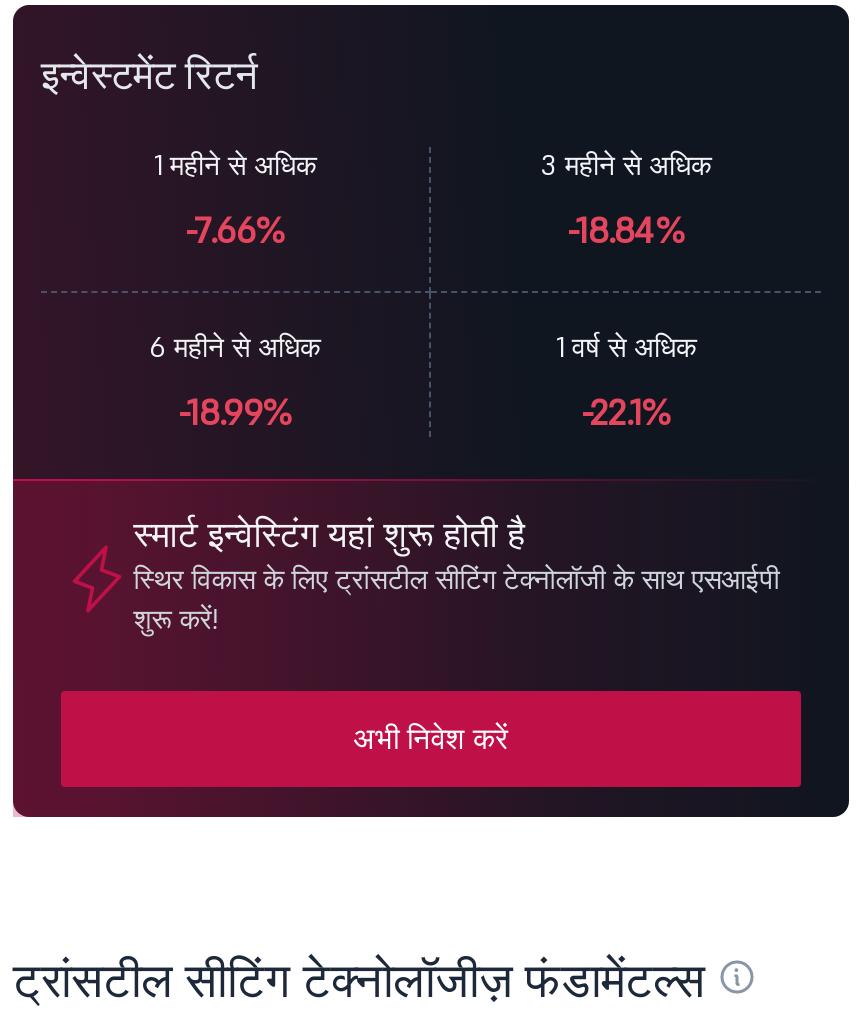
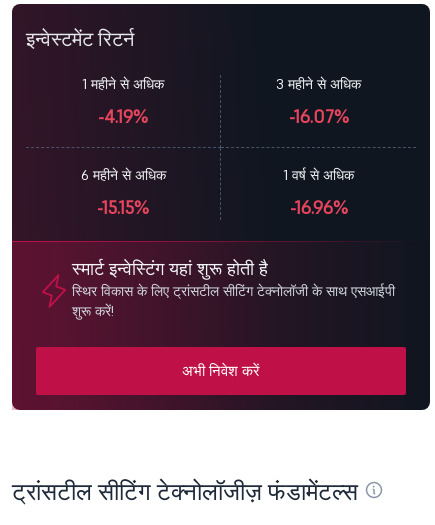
- -7.66%
+ -4.19%

- -18.84%
+ -16.07%

- -18.99%
+ -15.15%

- -22.1%
+ -16.96%
